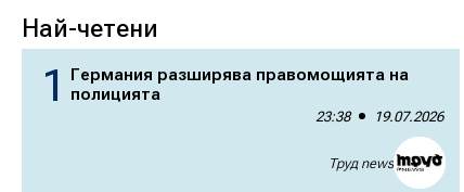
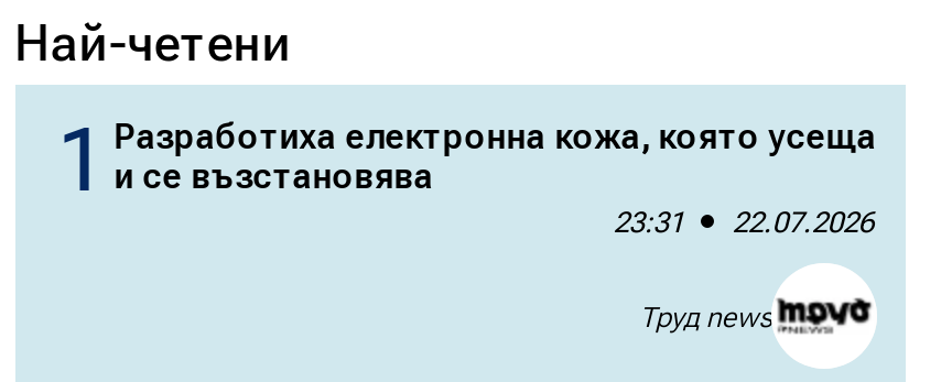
- Германия разширява правомощията на
- полицията
- 23:38
- 19.07.2026
+ Разработиха електронна кожа, която усеща
+ и се възстановява
+ 23:31
+ 22.07.2026
